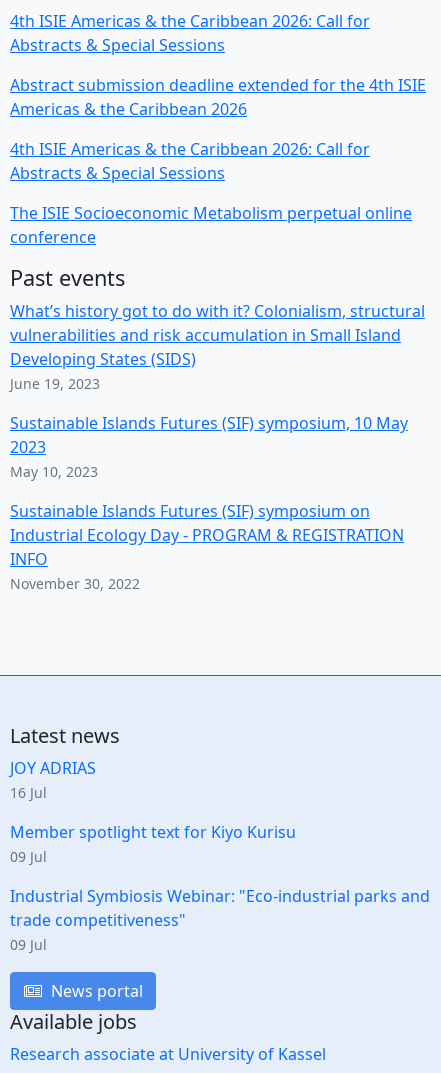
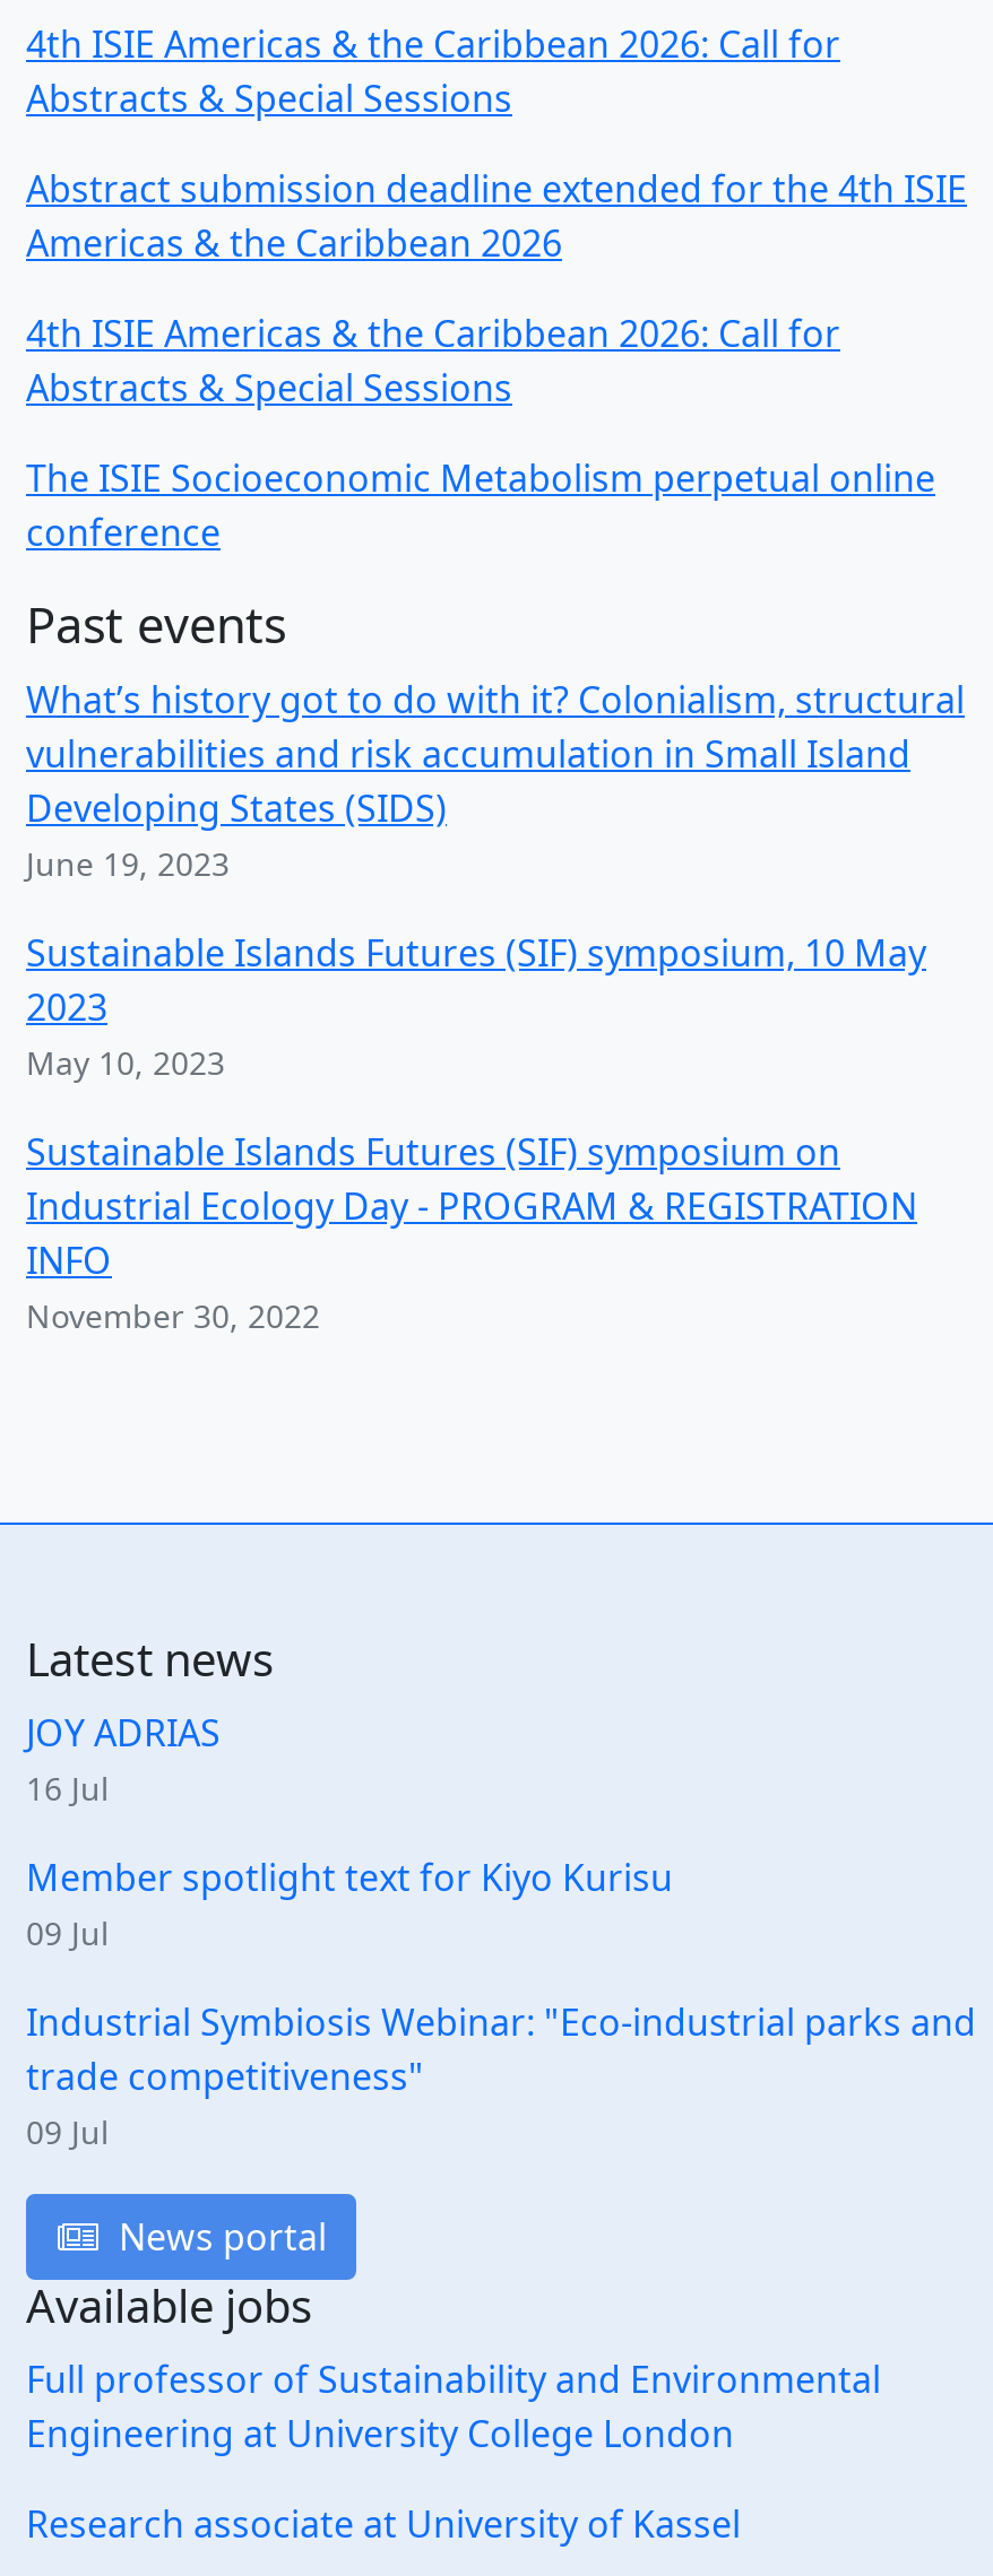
+ Full professor of Sustainability and Environmental
+ Engineering at University College London
